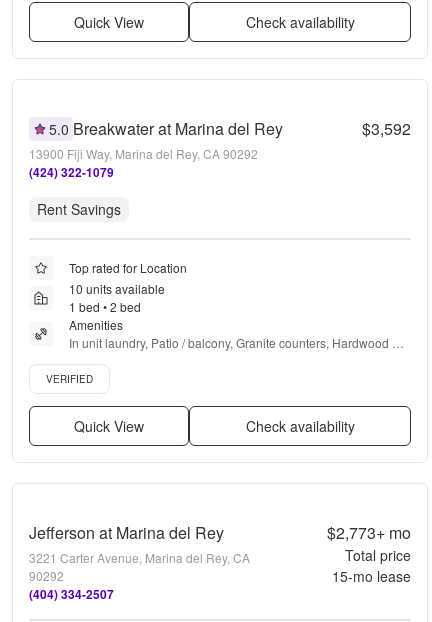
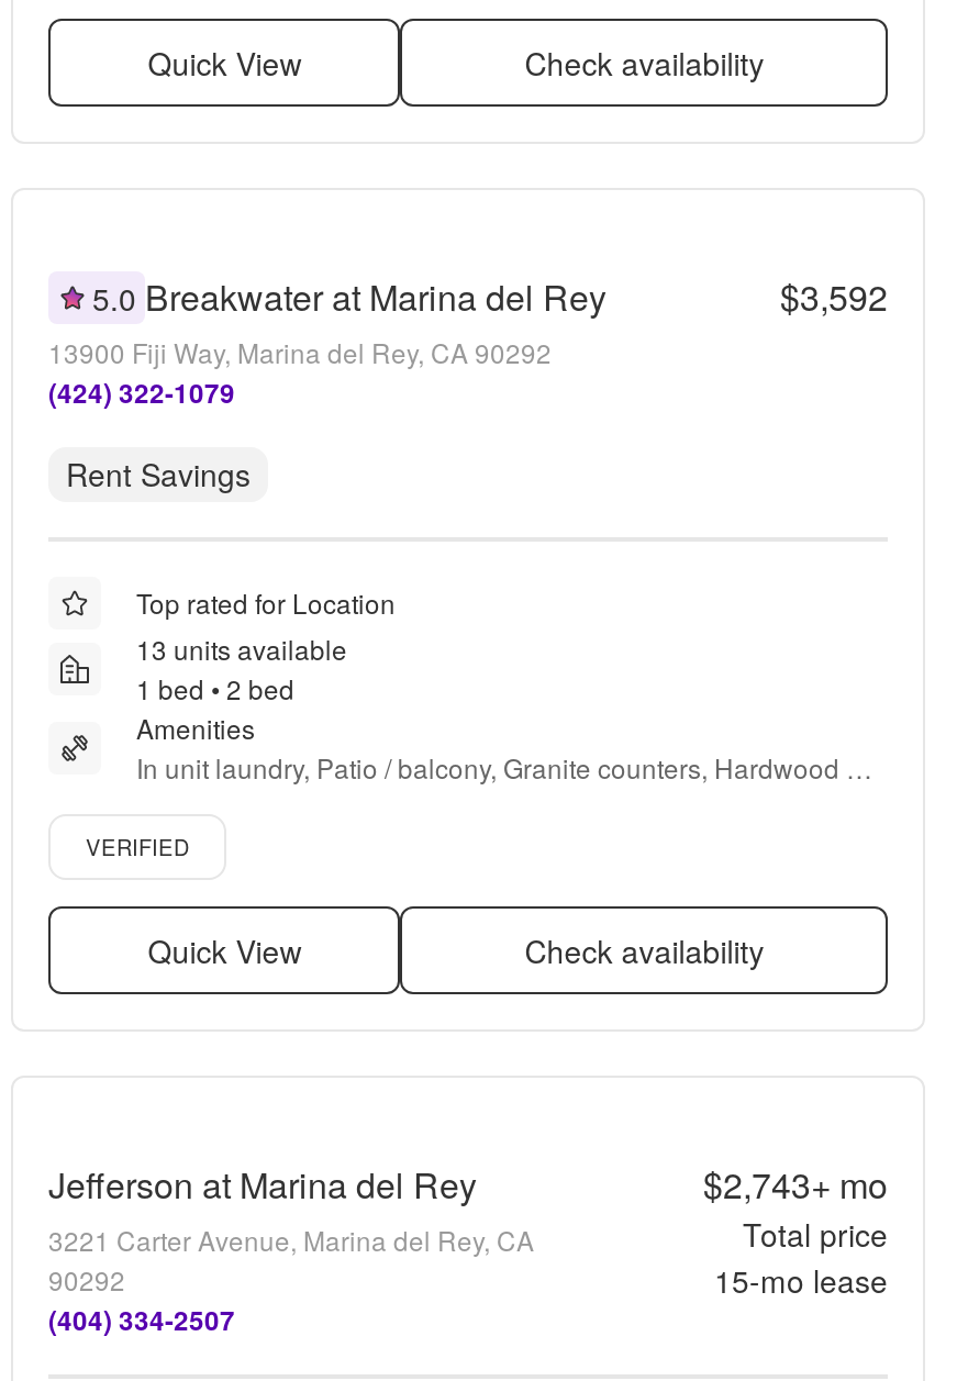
- 10 units available
+ 13 units available

- $2,773+ mo
+ $2,743+ mo
